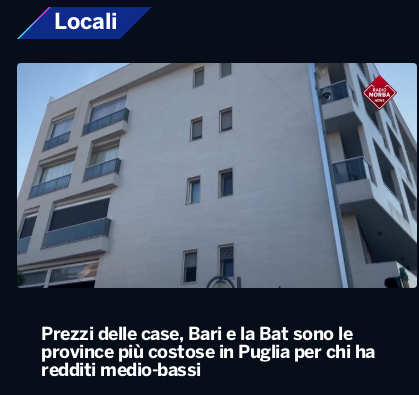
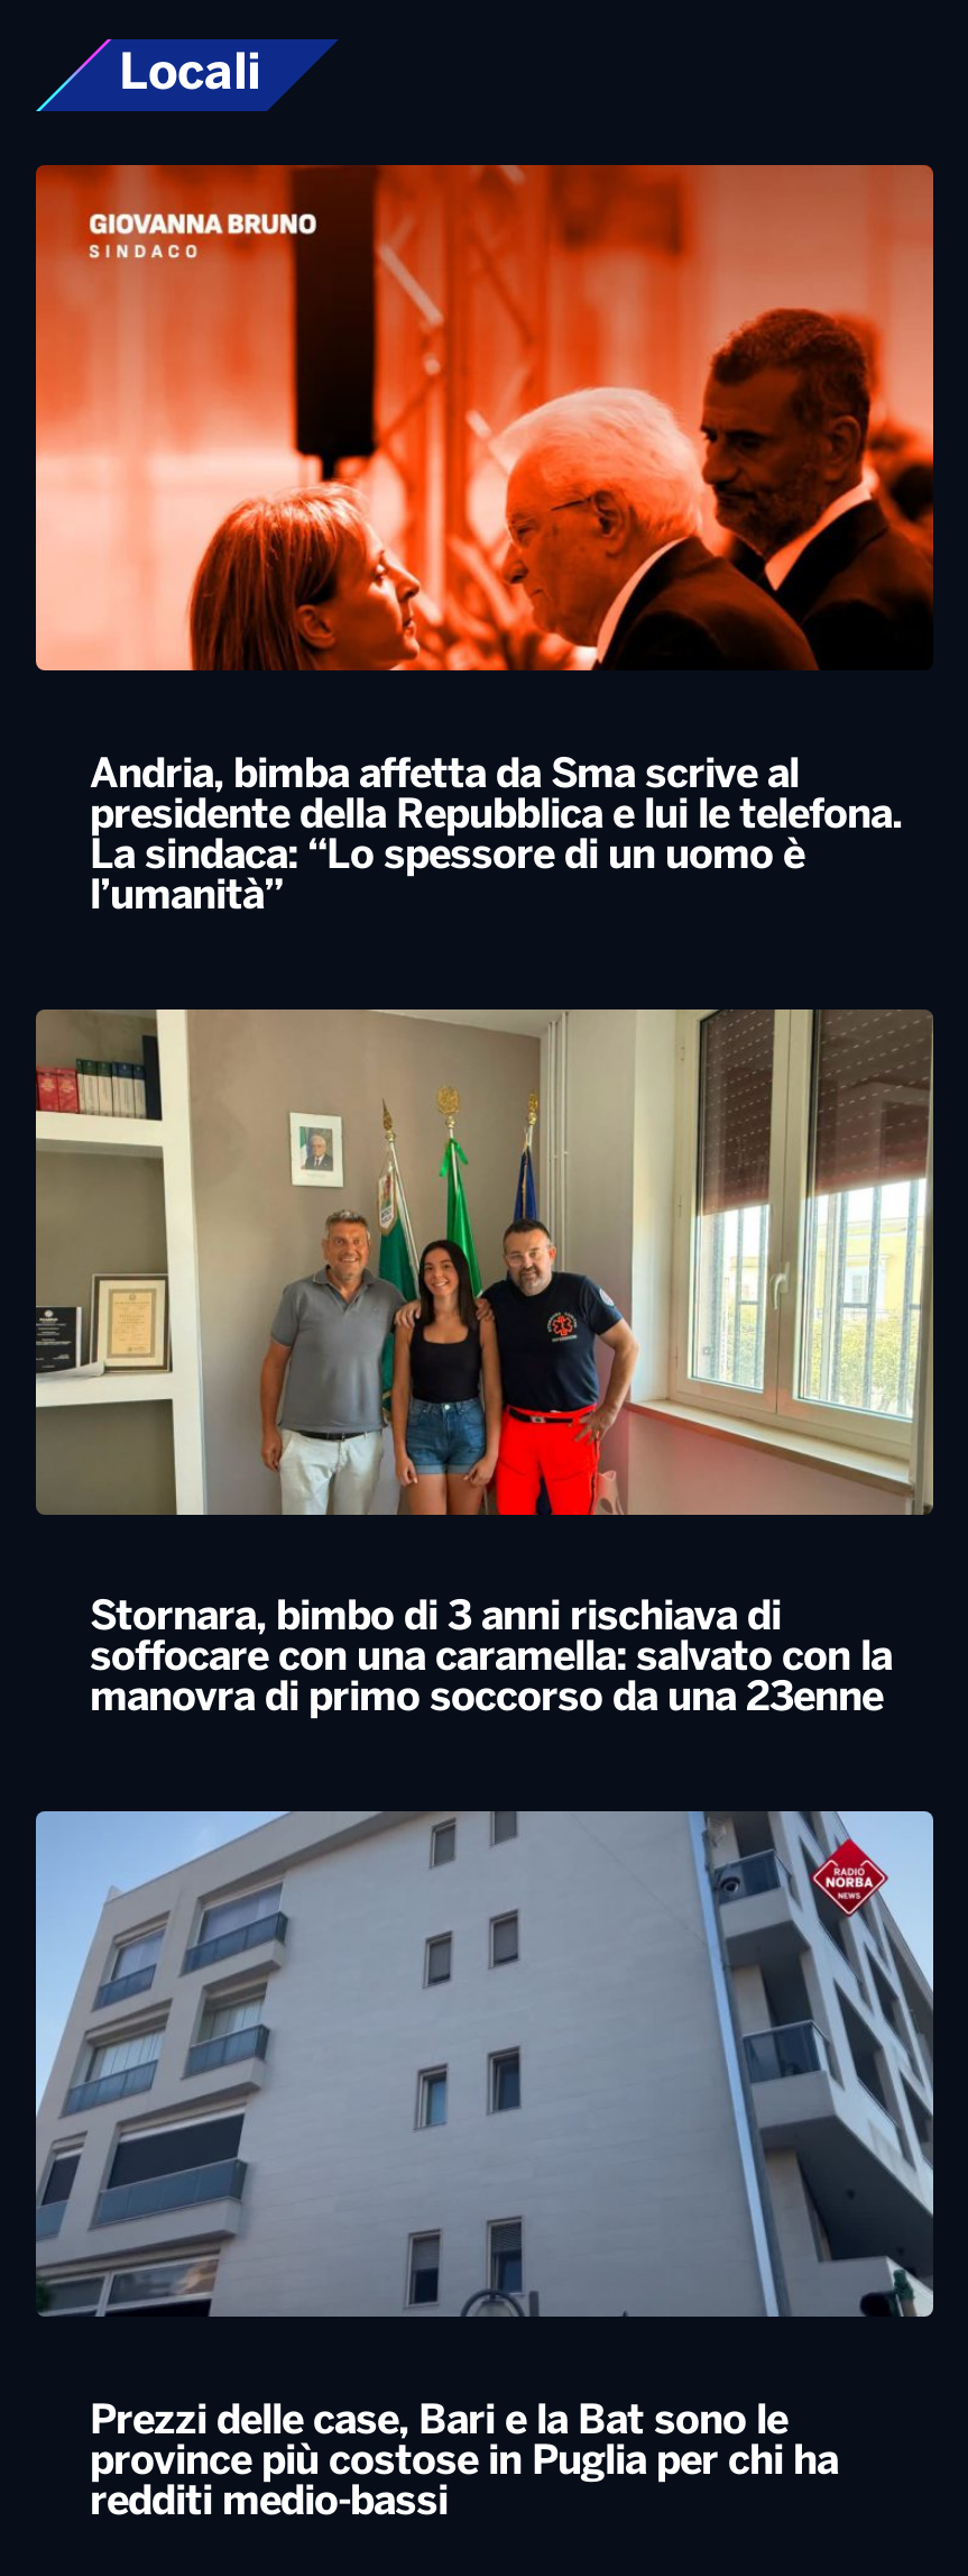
+ [image]
+ Andria, bimba affetta da Sma scrive al
+ presidente della Repubblica e lui le telefona.
+ La sindaca: “Lo spessore di un uomo è
+ l’umanità”

+ [image]
+ Stornara, bimbo di 3 anni rischiava di
+ soffocare con una caramella: salvato con la
+ manovra di primo soccorso da una 23enne
